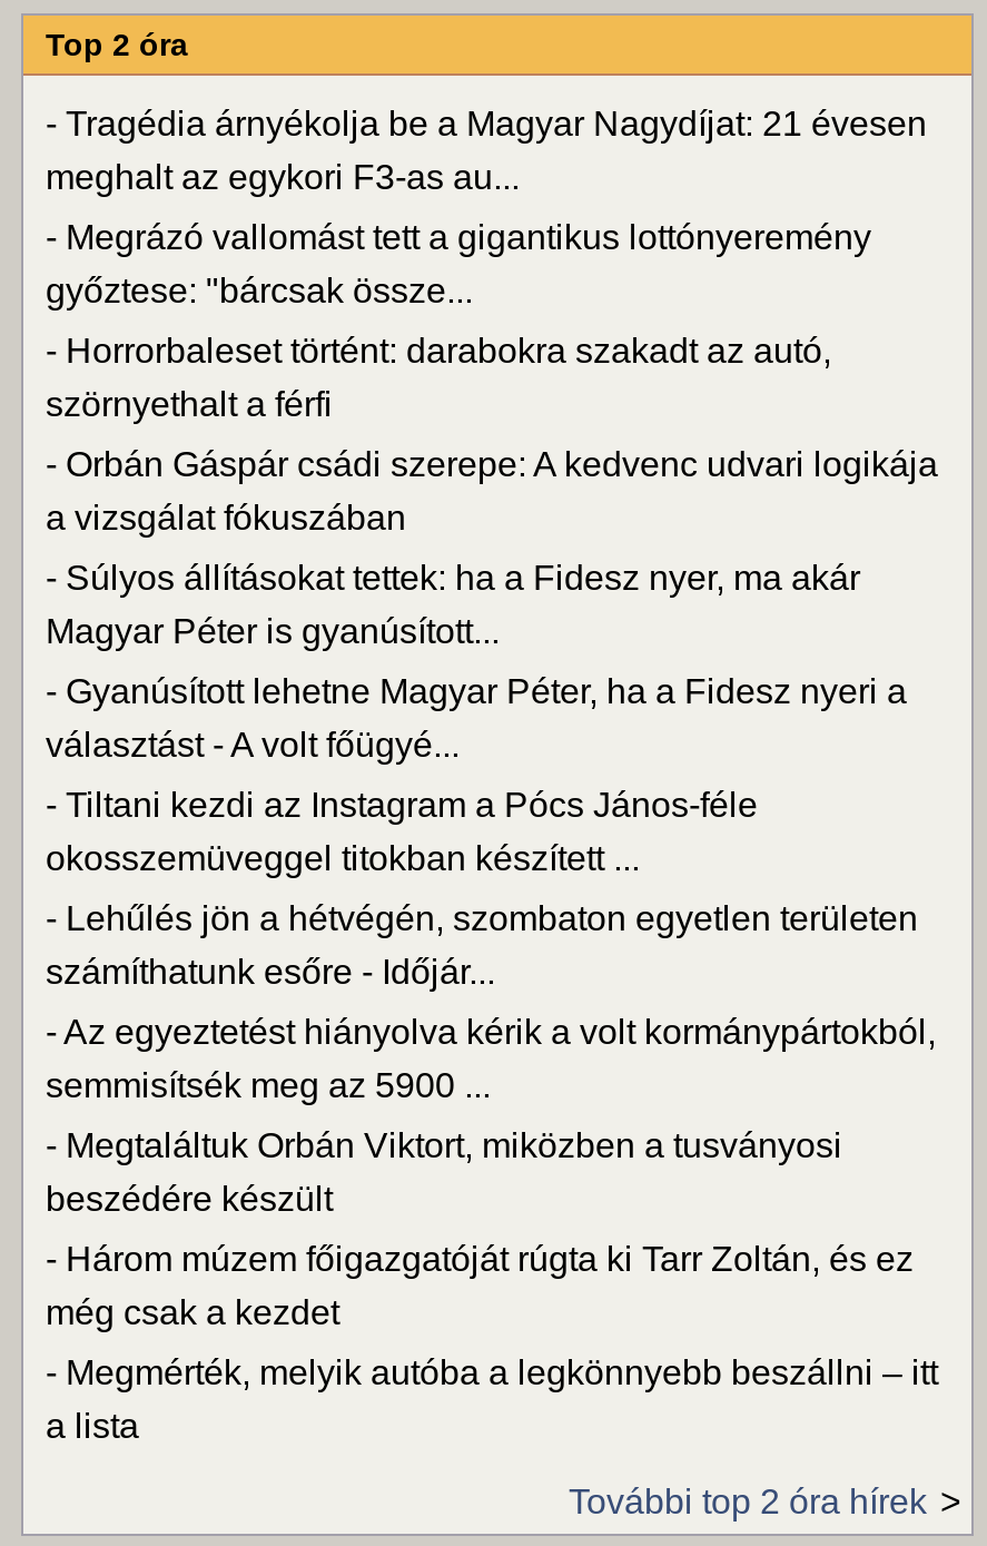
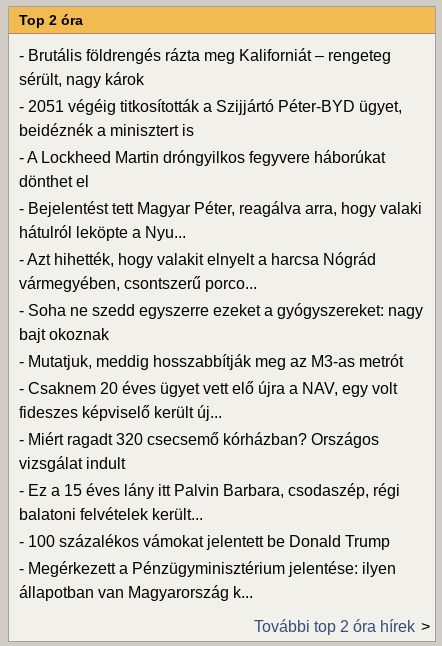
- - Tragédia árnyékolja be a Magyar Nagydíjat: 21 évesen
- meghalt az egykori F3-as au...
+ - Brutális földrengés rázta meg Kaliforniát – rengeteg
+ sérült, nagy károk

- - Megrázó vallomást tett a gigantikus lottónyeremény
- győztese: "bárcsak össze...
+ - 2051 végéig titkosították a Szijjártó Péter-BYD ügyet,
+ beidéznék a minisztert is

- - Horrorbaleset történt: darabokra szakadt az autó,
- szörnyethalt a férfi
+ - A Lockheed Martin dróngyilkos fegyvere háborúkat
+ dönthet el

- - Orbán Gáspár csádi szerepe: A kedvenc udvari logikája
- a vizsgálat fókuszában
+ - Bejelentést tett Magyar Péter, reagálva arra, hogy valaki
+ hátulról leköpte a Nyu...

- - Súlyos állításokat tettek: ha a Fidesz nyer, ma akár
- Magyar Péter is gyanúsított...
+ - Azt hihették, hogy valakit elnyelt a harcsa Nógrád
+ vármegyében, csontszerű porco...

- - Gyanúsított lehetne Magyar Péter, ha a Fidesz nyeri a
- választást - A volt főügyé...
+ - Soha ne szedd egyszerre ezeket a gyógyszereket: nagy
+ bajt okoznak

- - Tiltani kezdi az Instagram a Pócs János-féle
- okosszemüveggel titokban készített ...
+ - Mutatjuk, meddig hosszabbítják meg az M3-as metrót

- - Lehűlés jön a hétvégén, szombaton egyetlen területen
- számíthatunk esőre - Időjár...
+ - Csaknem 20 éves ügyet vett elő újra a NAV, egy volt
+ fideszes képviselő került új...

- - Az egyeztetést hiányolva kérik a volt kormánypártokból,
- semmisítsék meg az 5900 ...
+ - Miért ragadt 320 csecsemő kórházban? Országos
+ vizsgálat indult

- - Megtaláltuk Orbán Viktort, miközben a tusványosi
- beszédére készült
+ - Ez a 15 éves lány itt Palvin Barbara, csodaszép, régi
+ balatoni felvételek került...

- - Három múzem főigazgatóját rúgta ki Tarr Zoltán, és ez
- még csak a kezdet
+ - 100 százalékos vámokat jelentett be Donald Trump

- - Megmérték, melyik autóba a legkönnyebb beszállni – itt
- a lista
+ - Megérkezett a Pénzügyminisztérium jelentése: ilyen
+ állapotban van Magyarország k...
